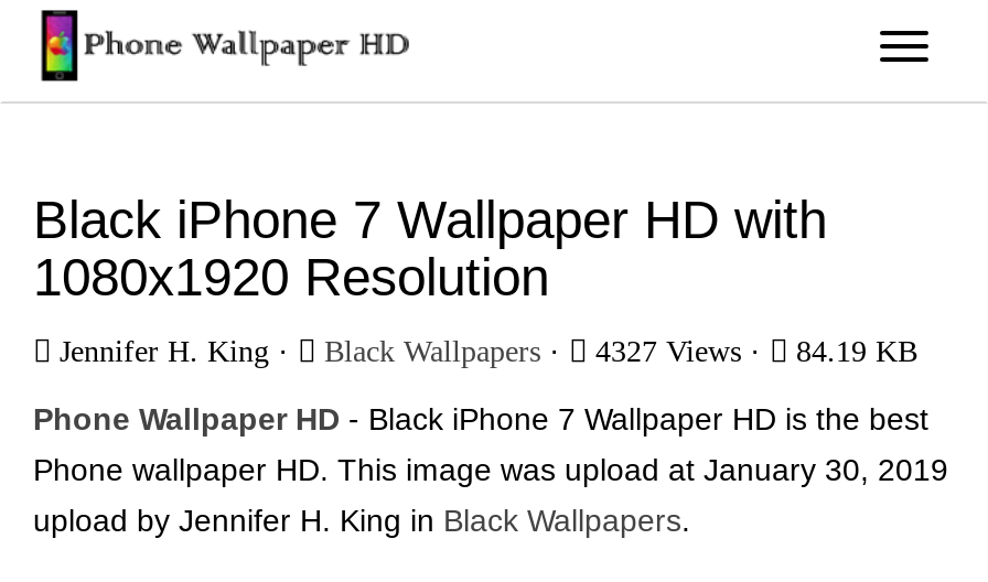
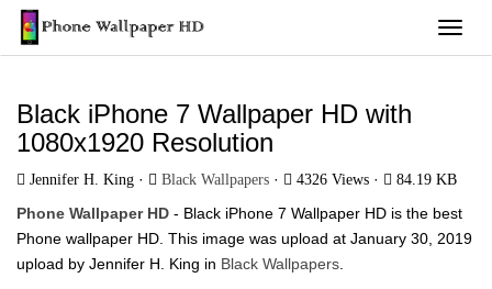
- Black Wallpapers · 4327 Views · 84.19 KB
+ Black Wallpapers · 4326 Views · 84.19 KB
